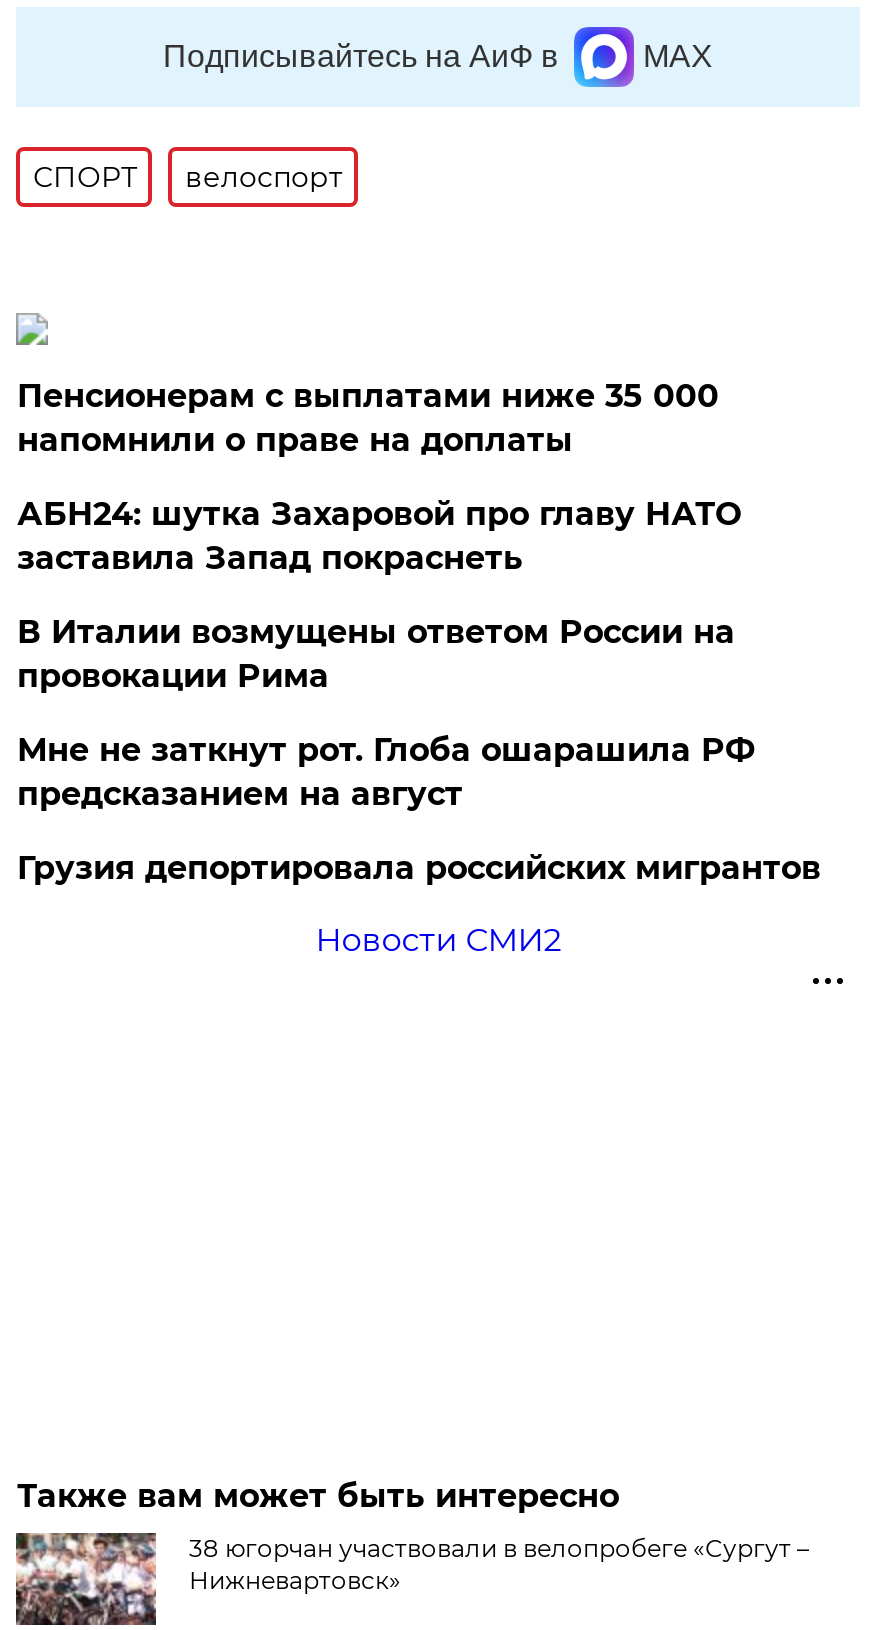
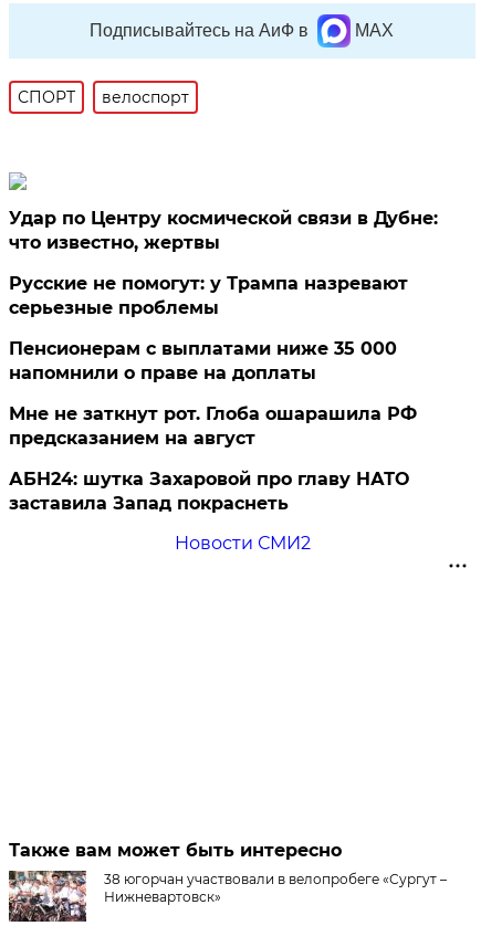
+ Удар по Центру космической связи в Дубне:
+ что известно, жертвы
+ Русские не помогут: у Трампа назревают
+ серьезные проблемы

moved down: Пенсионерам с выплатами ниже 35 000 | напомнили о праве на доплаты

moved down: АБН24: шутка Захаровой про главу НАТО | заставила Запад покраснеть

- В Италии возмущены ответом России на
- провокации Рима

- Грузия депортировала российских мигрантов
